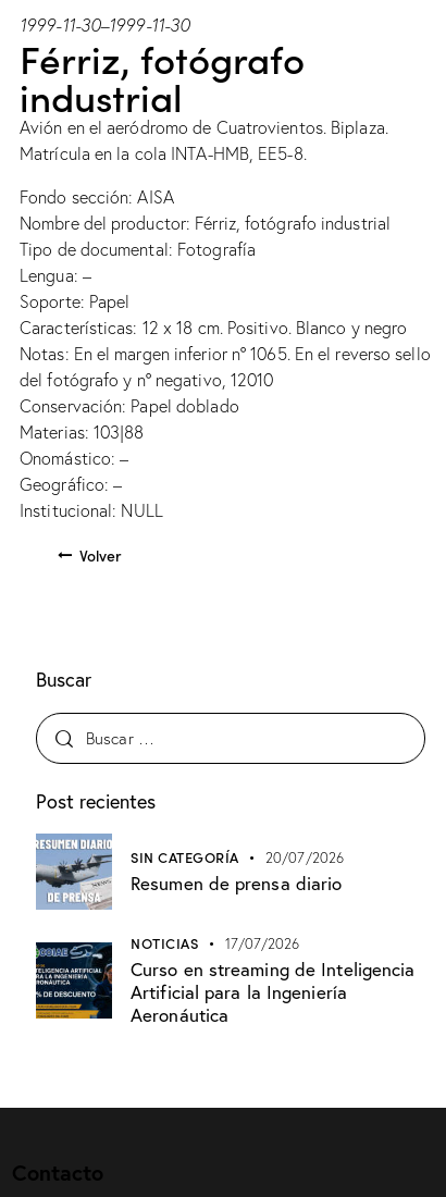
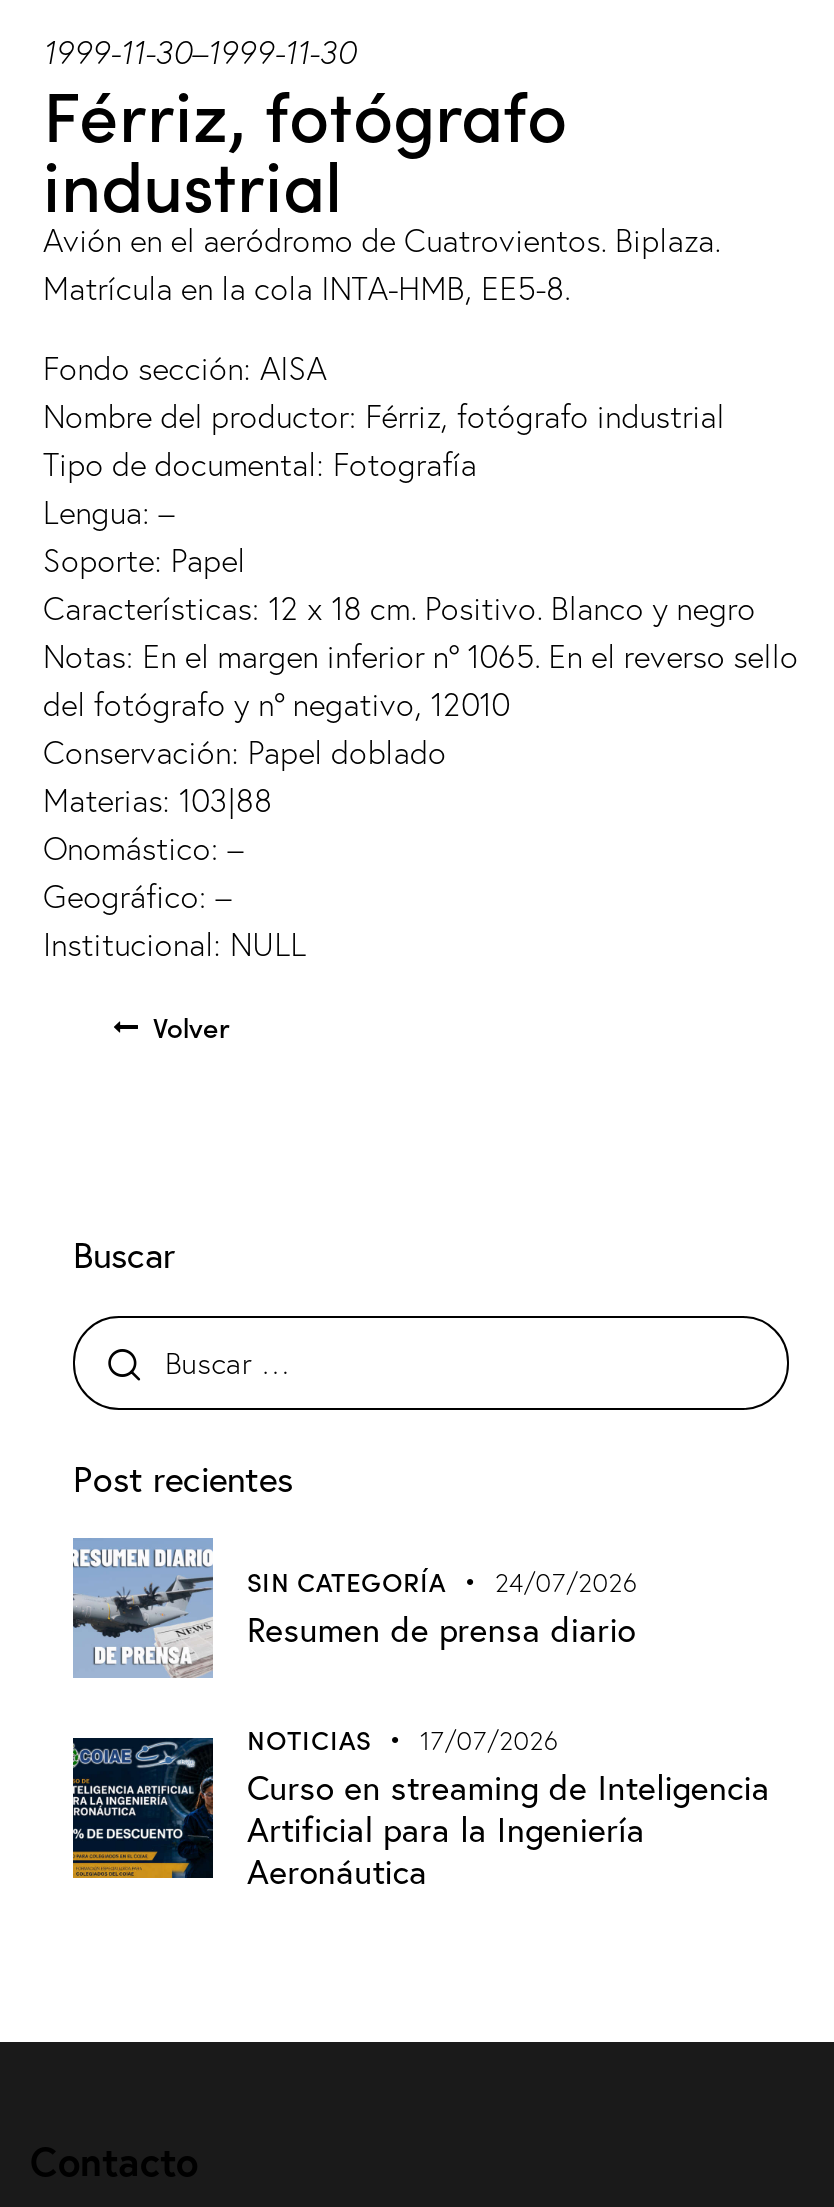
- SIN CATEGORÍA 20/07/2026
+ SIN CATEGORÍA 24/07/2026
